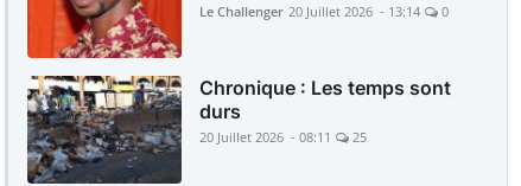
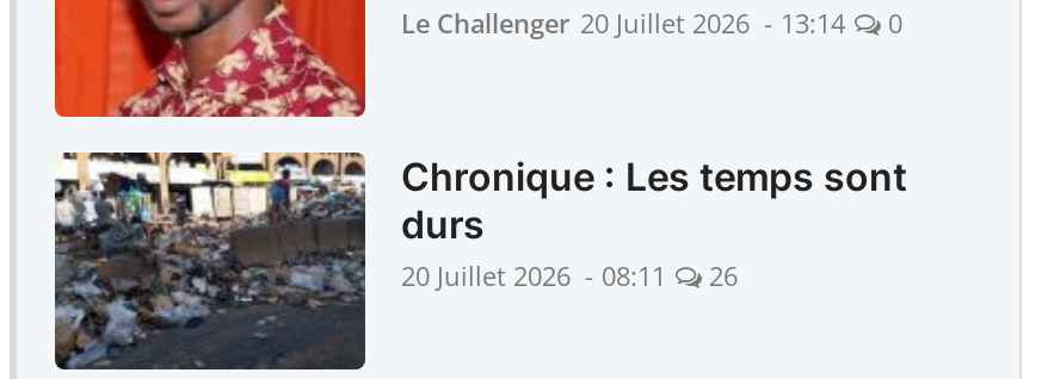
- 20 Juillet 2026 - 08:11 25
+ 20 Juillet 2026 - 08:11 26
